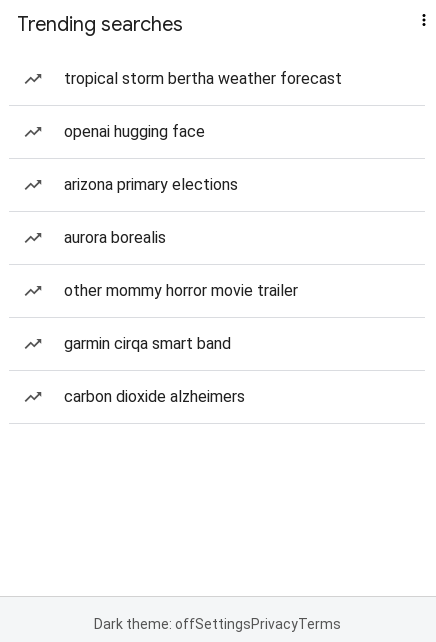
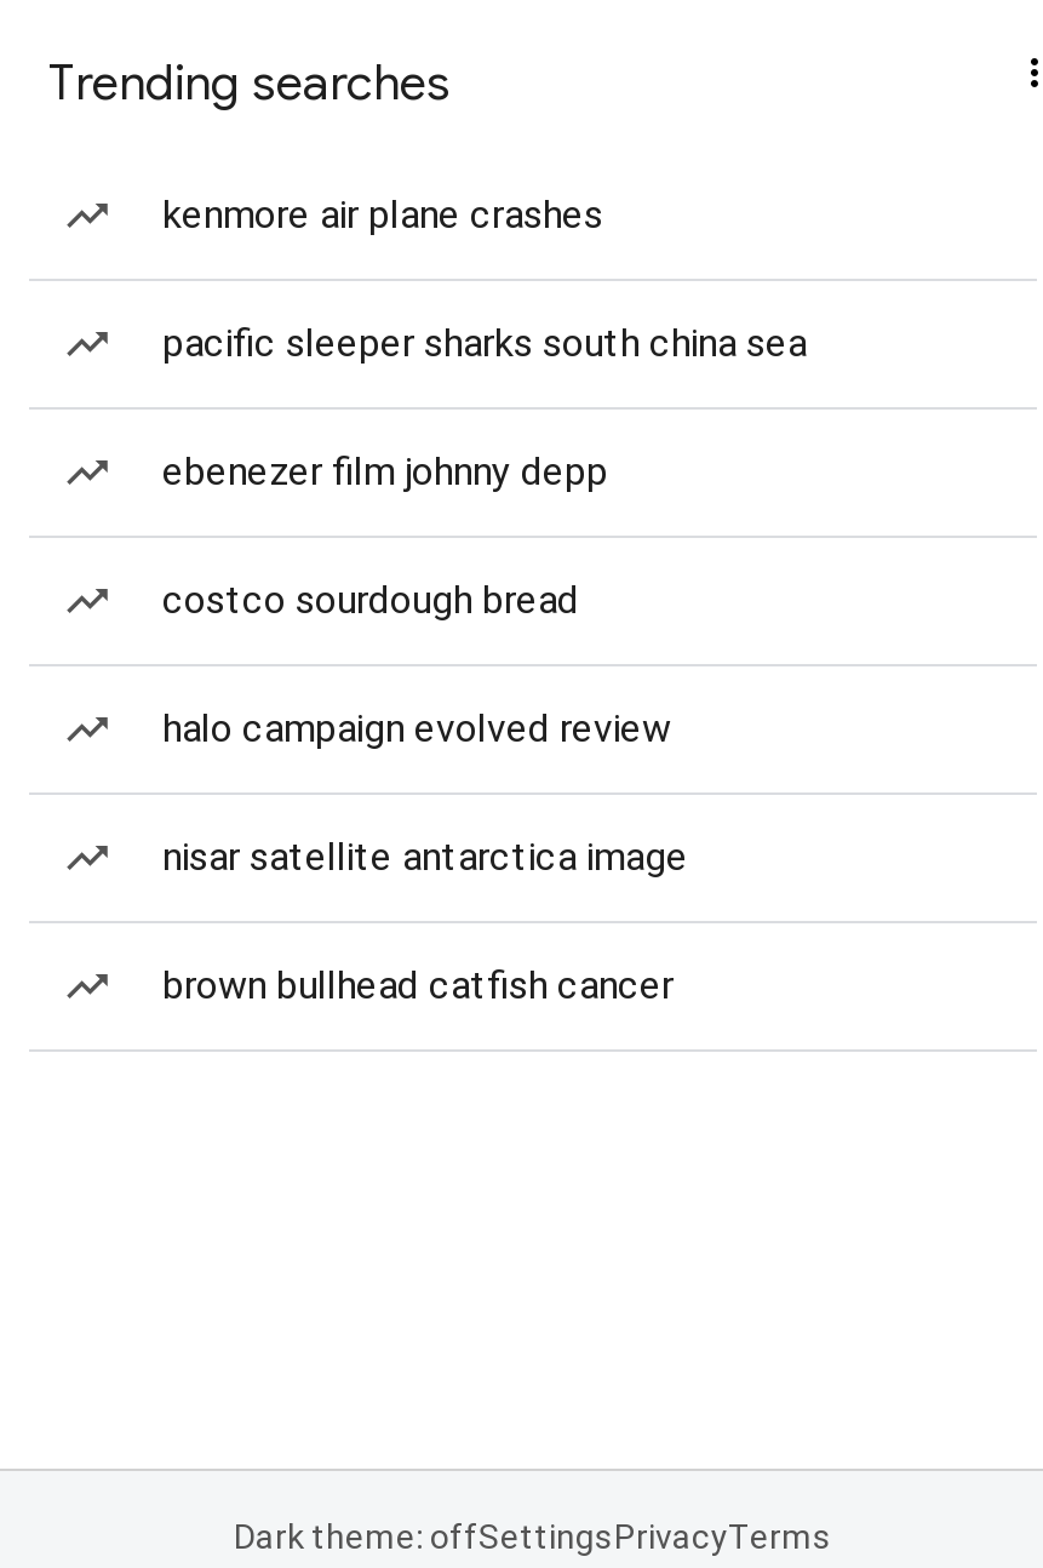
- tropical storm bertha weather forecast
+ kenmore air plane crashes

- openai hugging face
+ pacific sleeper sharks south china sea

- arizona primary elections
+ ebenezer film johnny depp

- aurora borealis
+ costco sourdough bread

- other mommy horror movie trailer
+ halo campaign evolved review

- garmin cirqa smart band
+ nisar satellite antarctica image

- carbon dioxide alzheimers
+ brown bullhead catfish cancer
